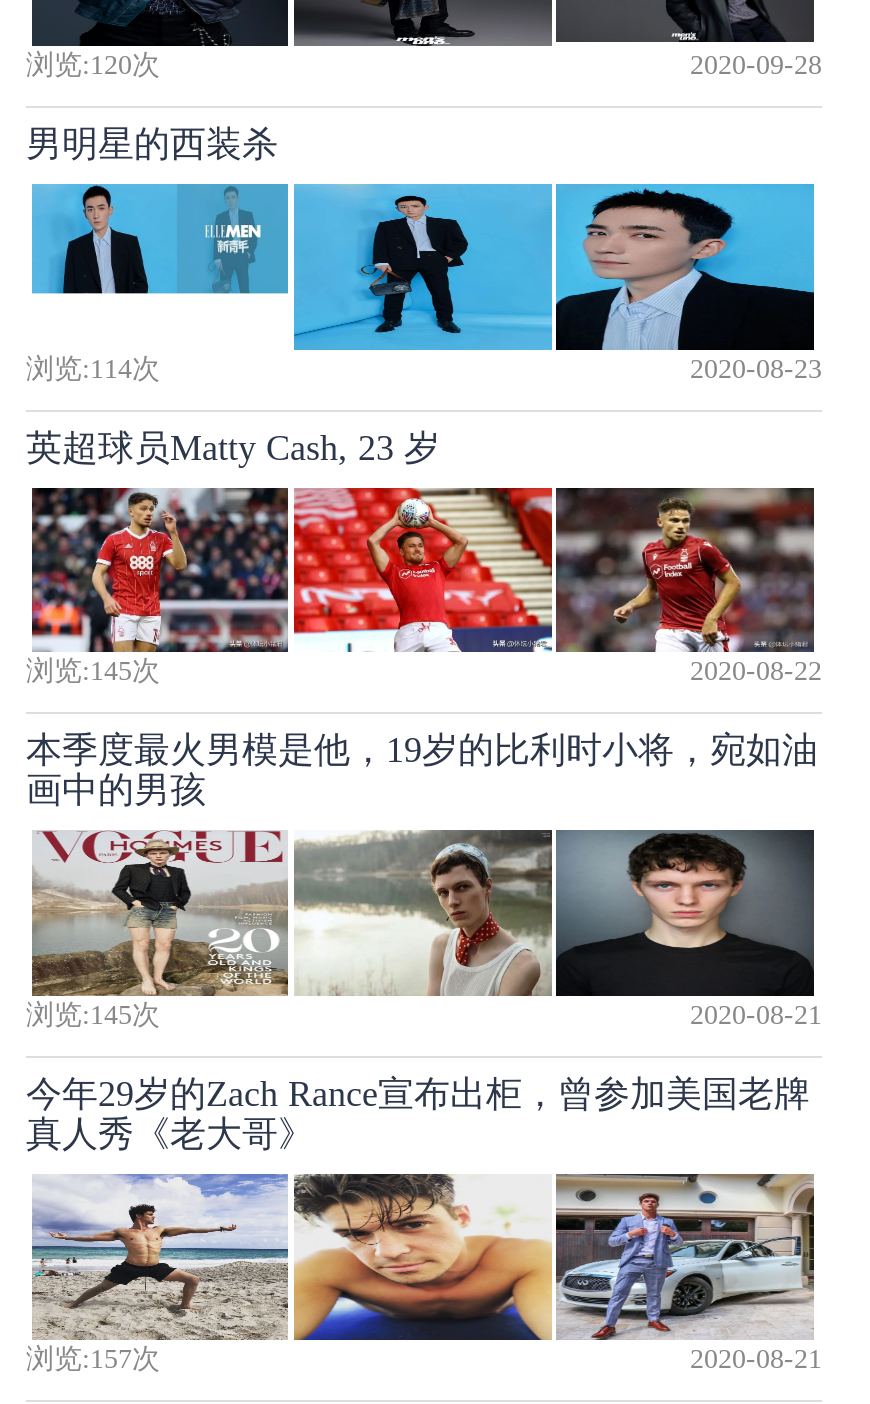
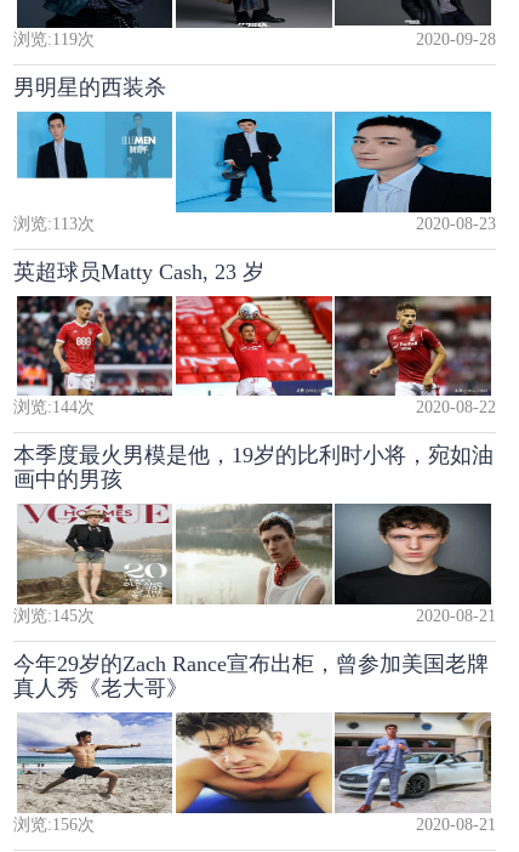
- 浏览:120次
+ 浏览:119次

- 浏览:114次
+ 浏览:113次

- 浏览:145次
+ 浏览:144次

- 浏览:157次
+ 浏览:156次
